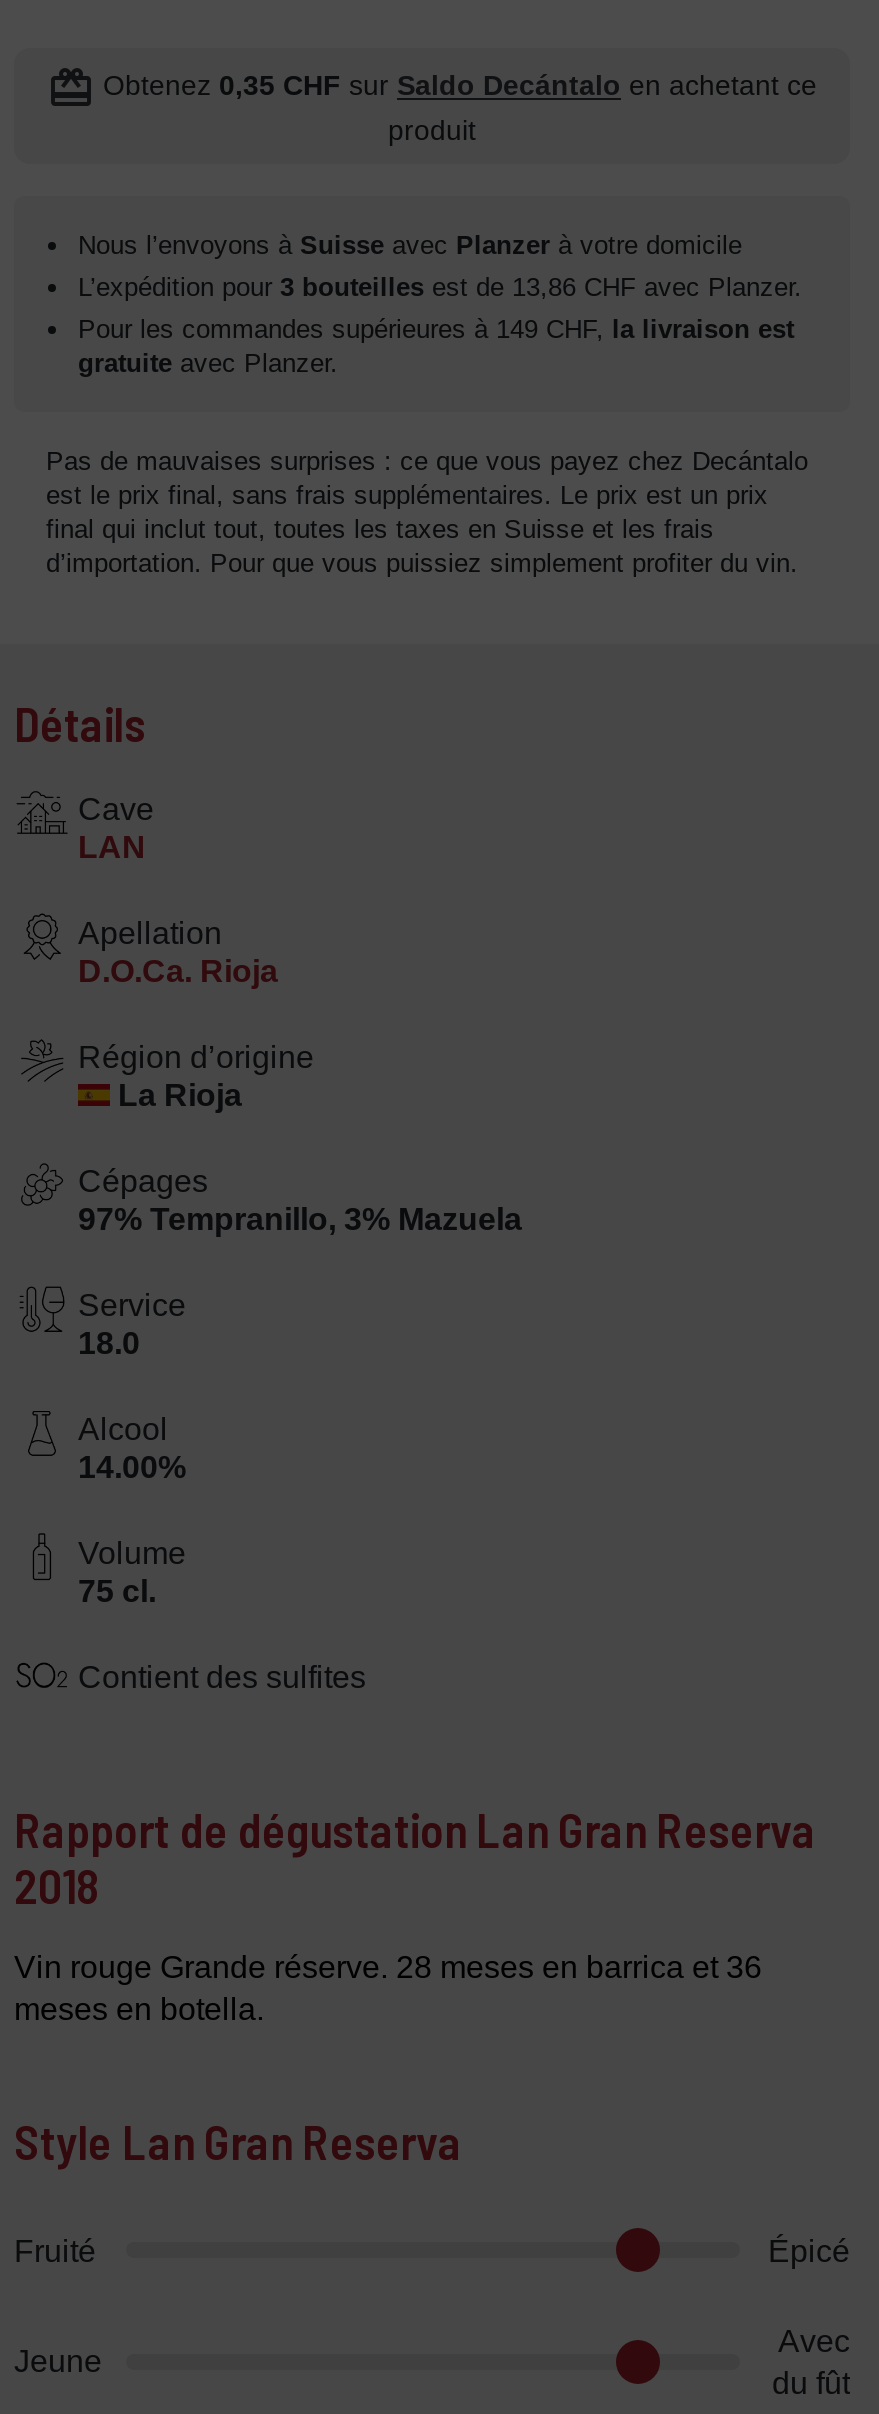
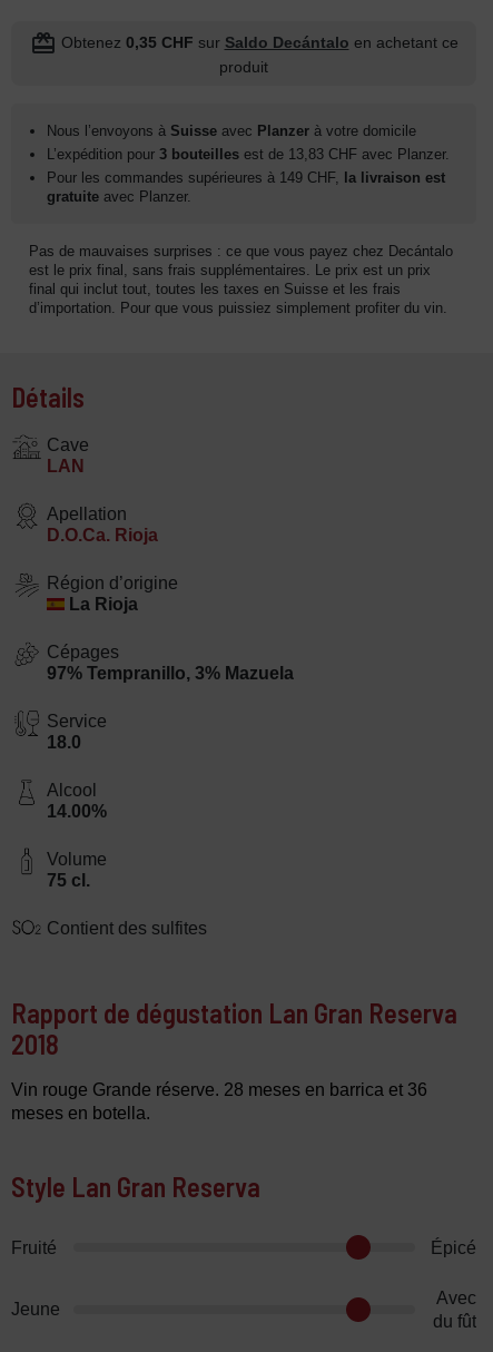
- L’expédition pour 3 bouteilles est de 13,86 CHF avec Planzer.
+ L’expédition pour 3 bouteilles est de 13,83 CHF avec Planzer.
